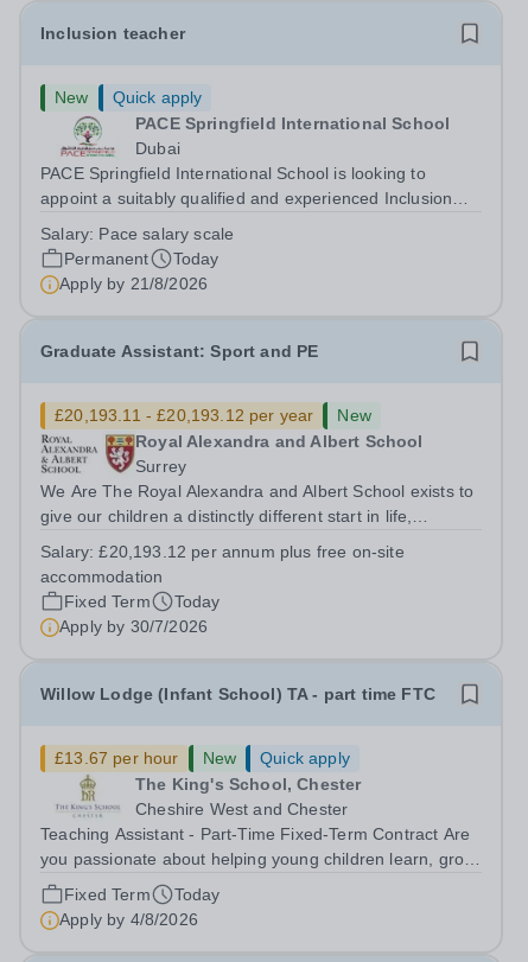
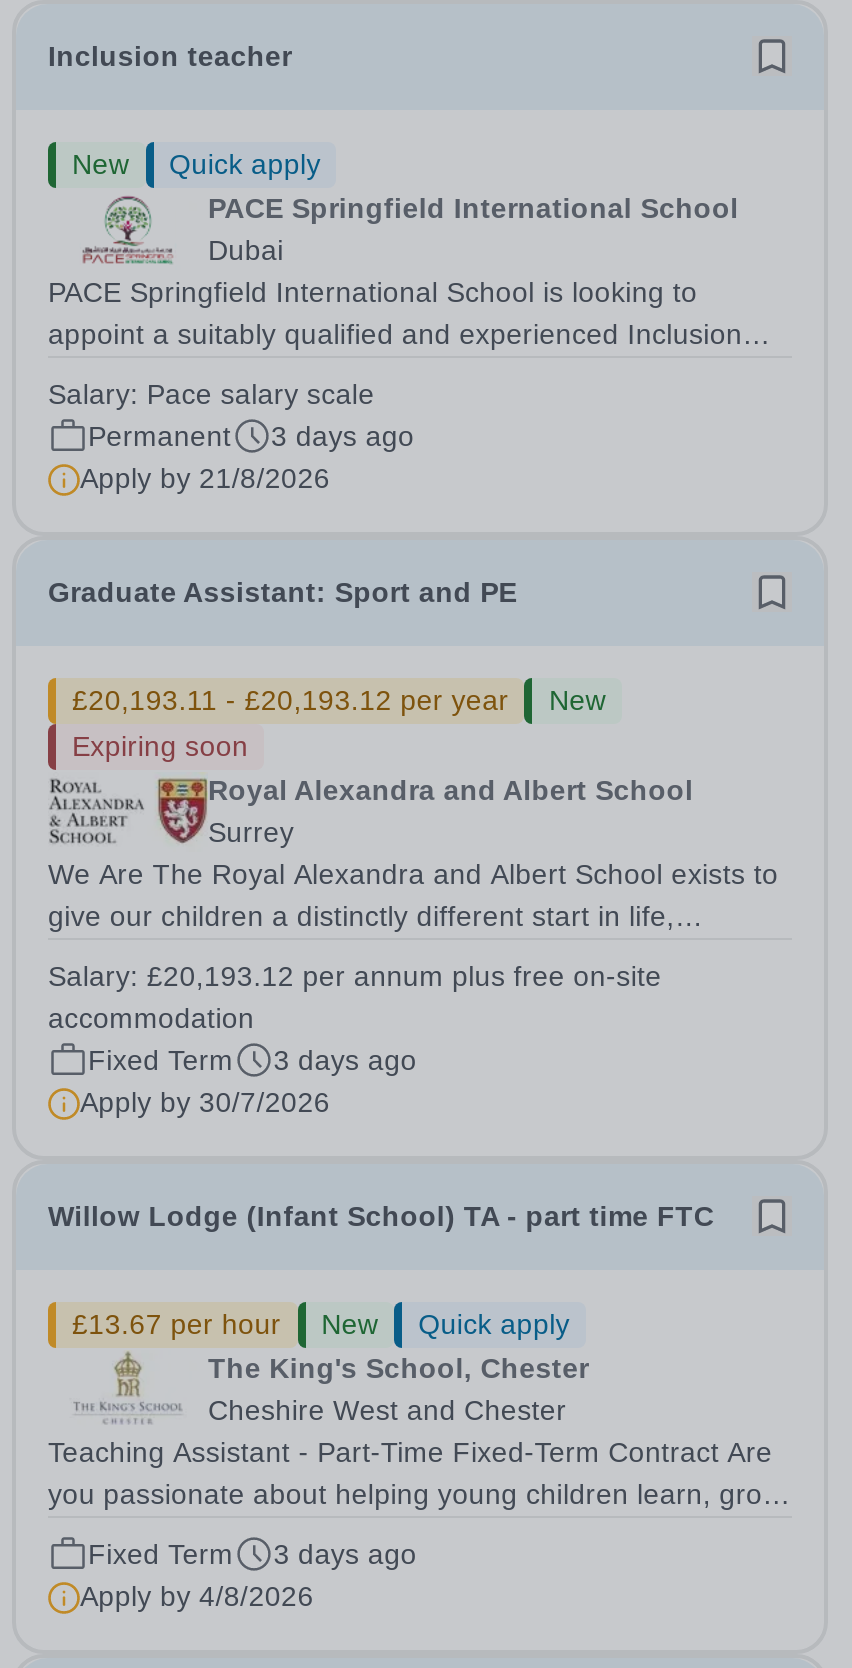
- Today
+ 3 days ago

+ Expiring soon

- Today
+ 3 days ago

- Today
+ 3 days ago
